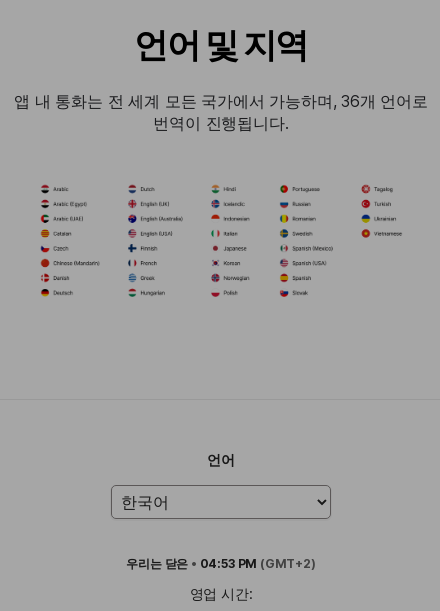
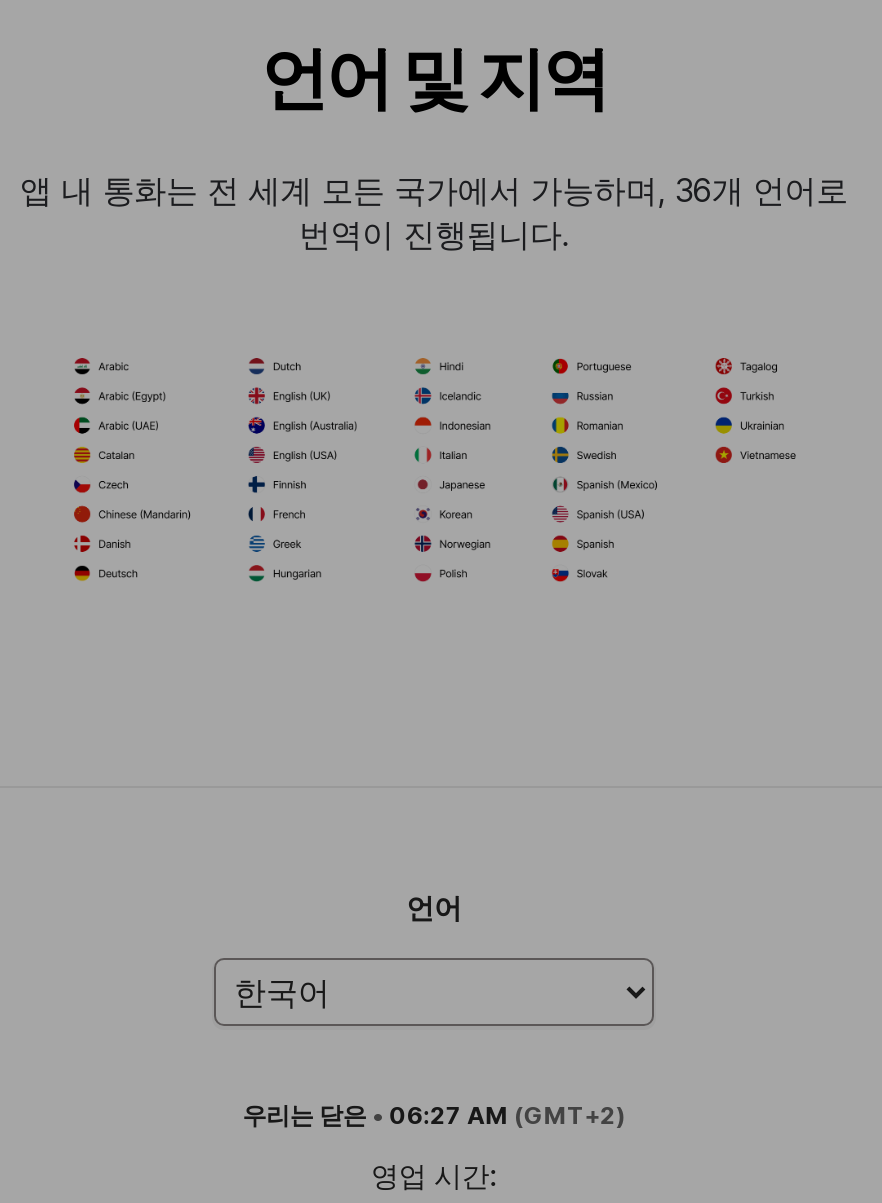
- 우리는 닫은 • 04:53 PM (GMT+2)
+ 우리는 닫은 • 06:27 AM (GMT+2)
